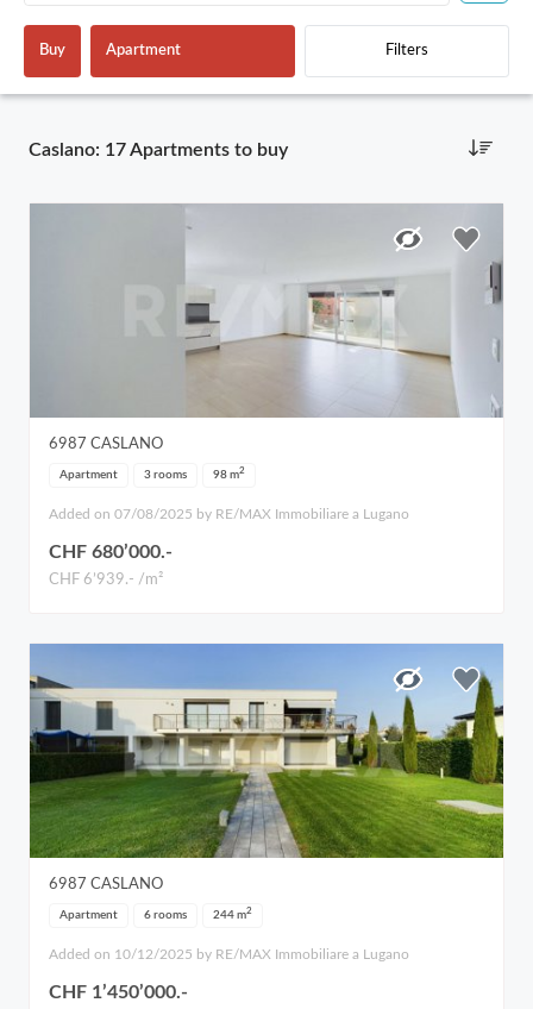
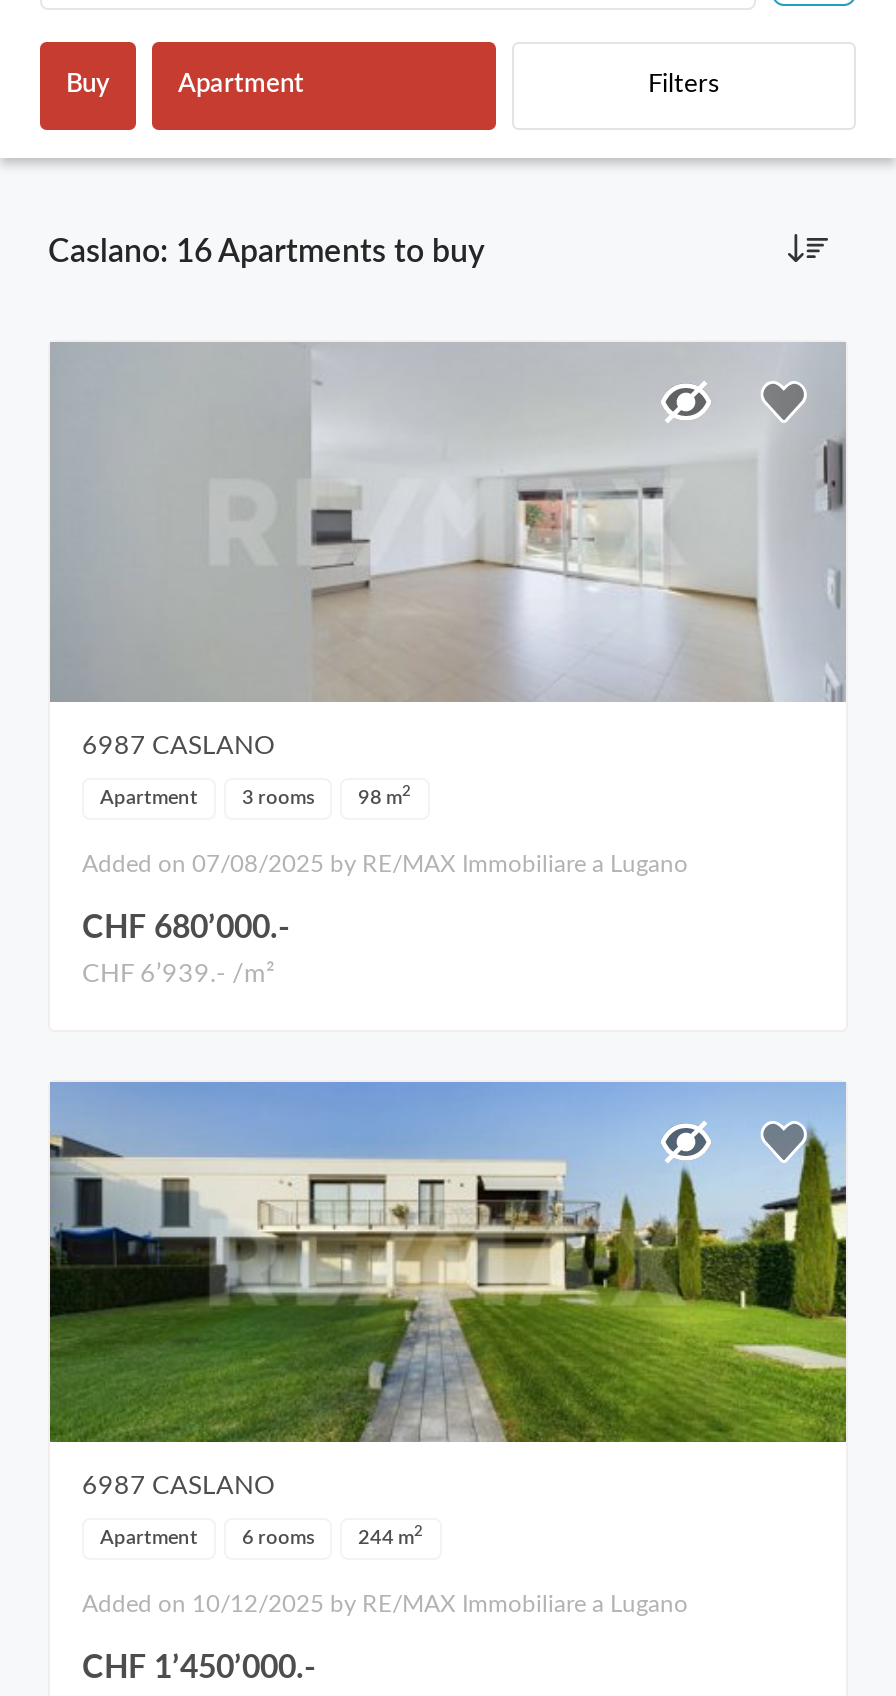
- Caslano: 17 Apartments to buy
+ Caslano: 16 Apartments to buy
